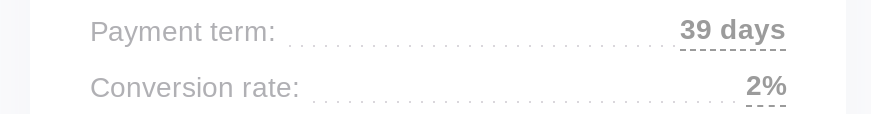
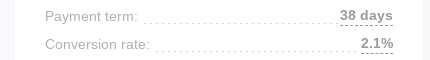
- 39 days
+ 38 days

- 2%
+ 2.1%
